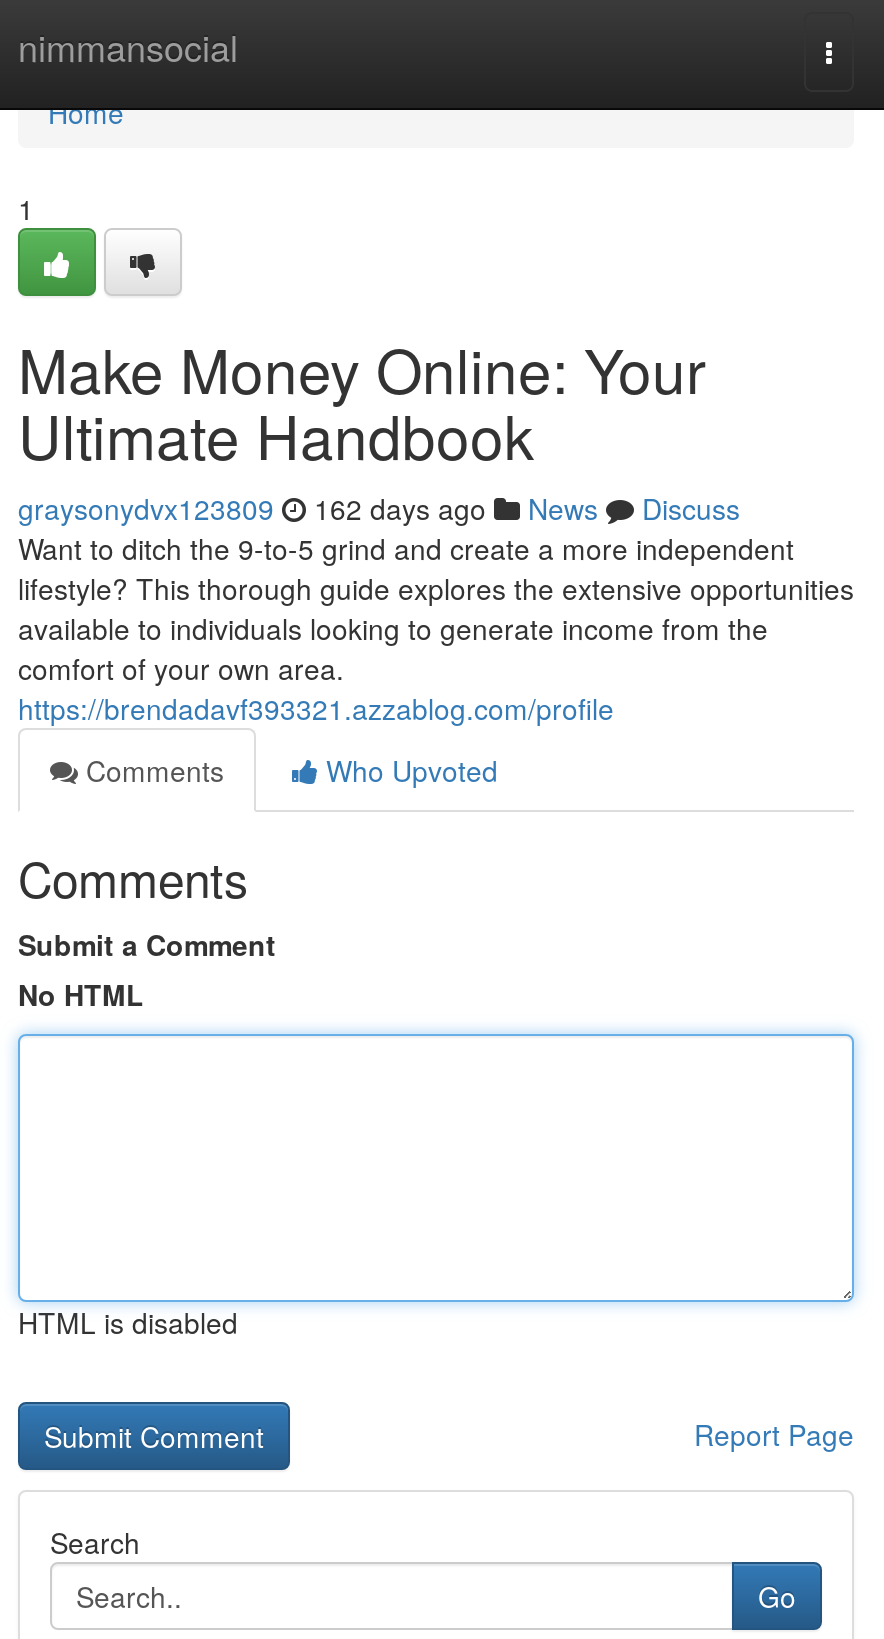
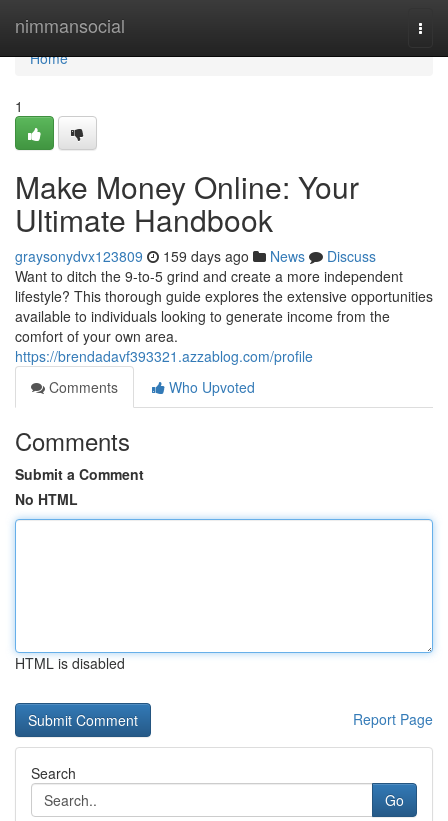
- graysonydvx123809 162 days ago News Discuss
+ graysonydvx123809 159 days ago News Discuss
